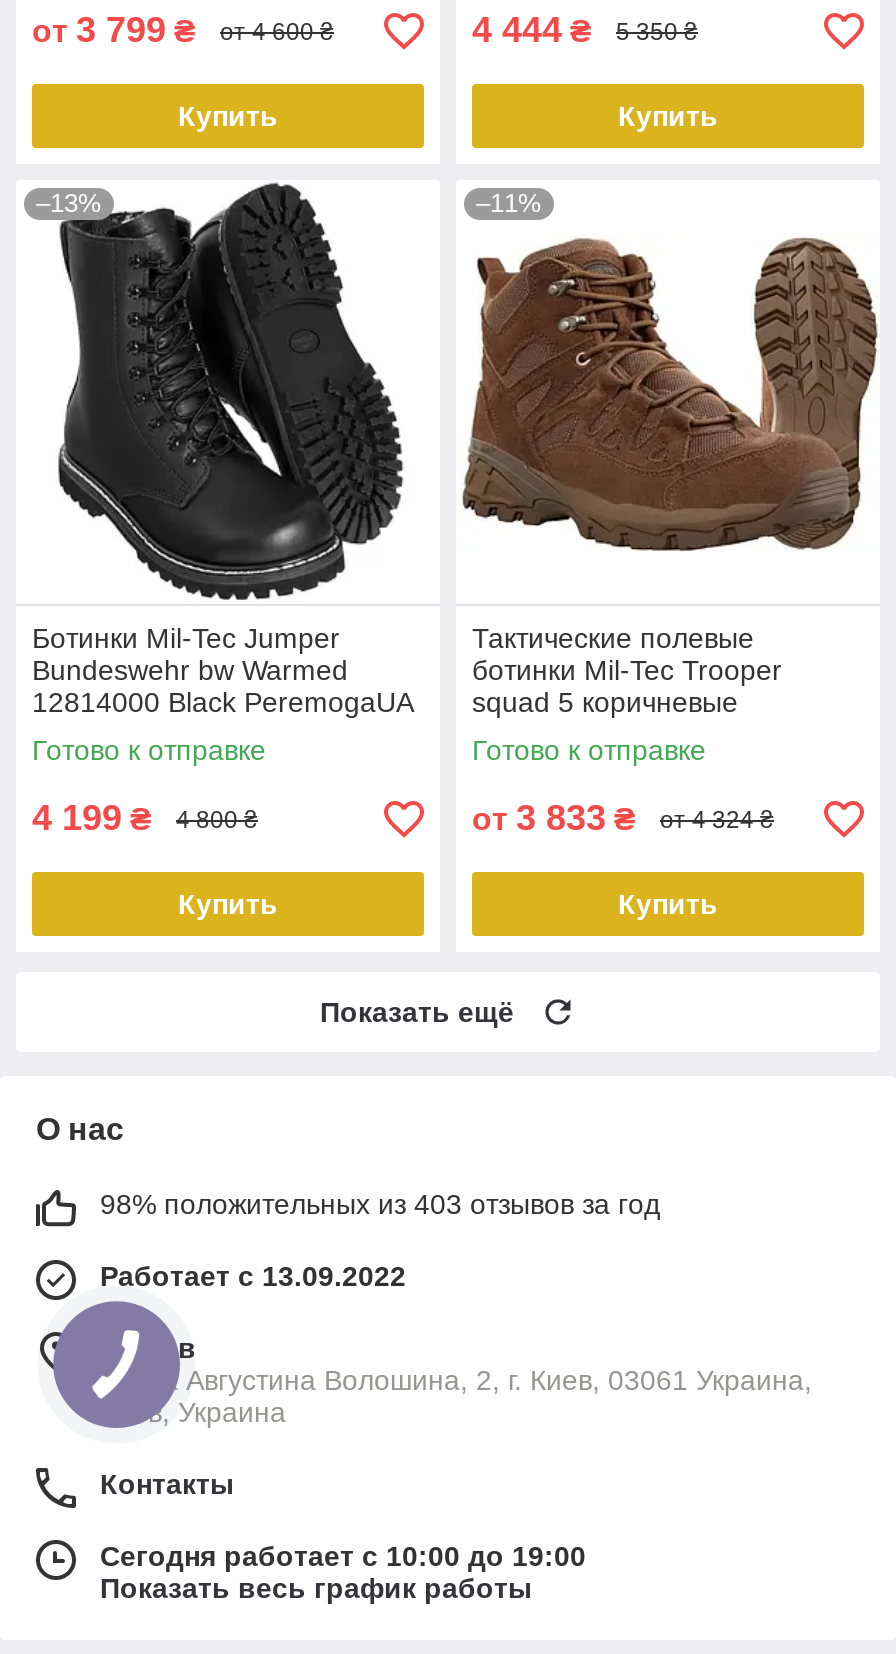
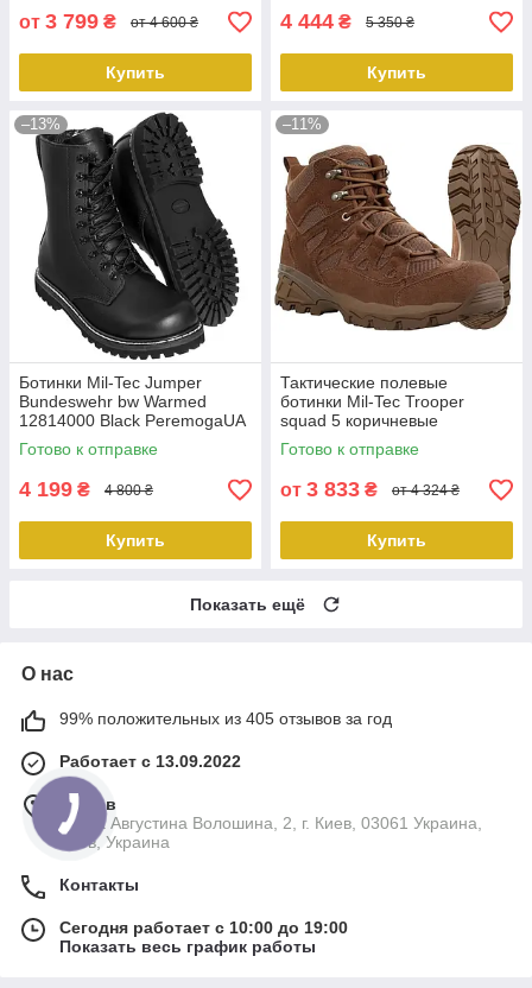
- 98% положительных из 403 отзывов за год
+ 99% положительных из 405 отзывов за год
